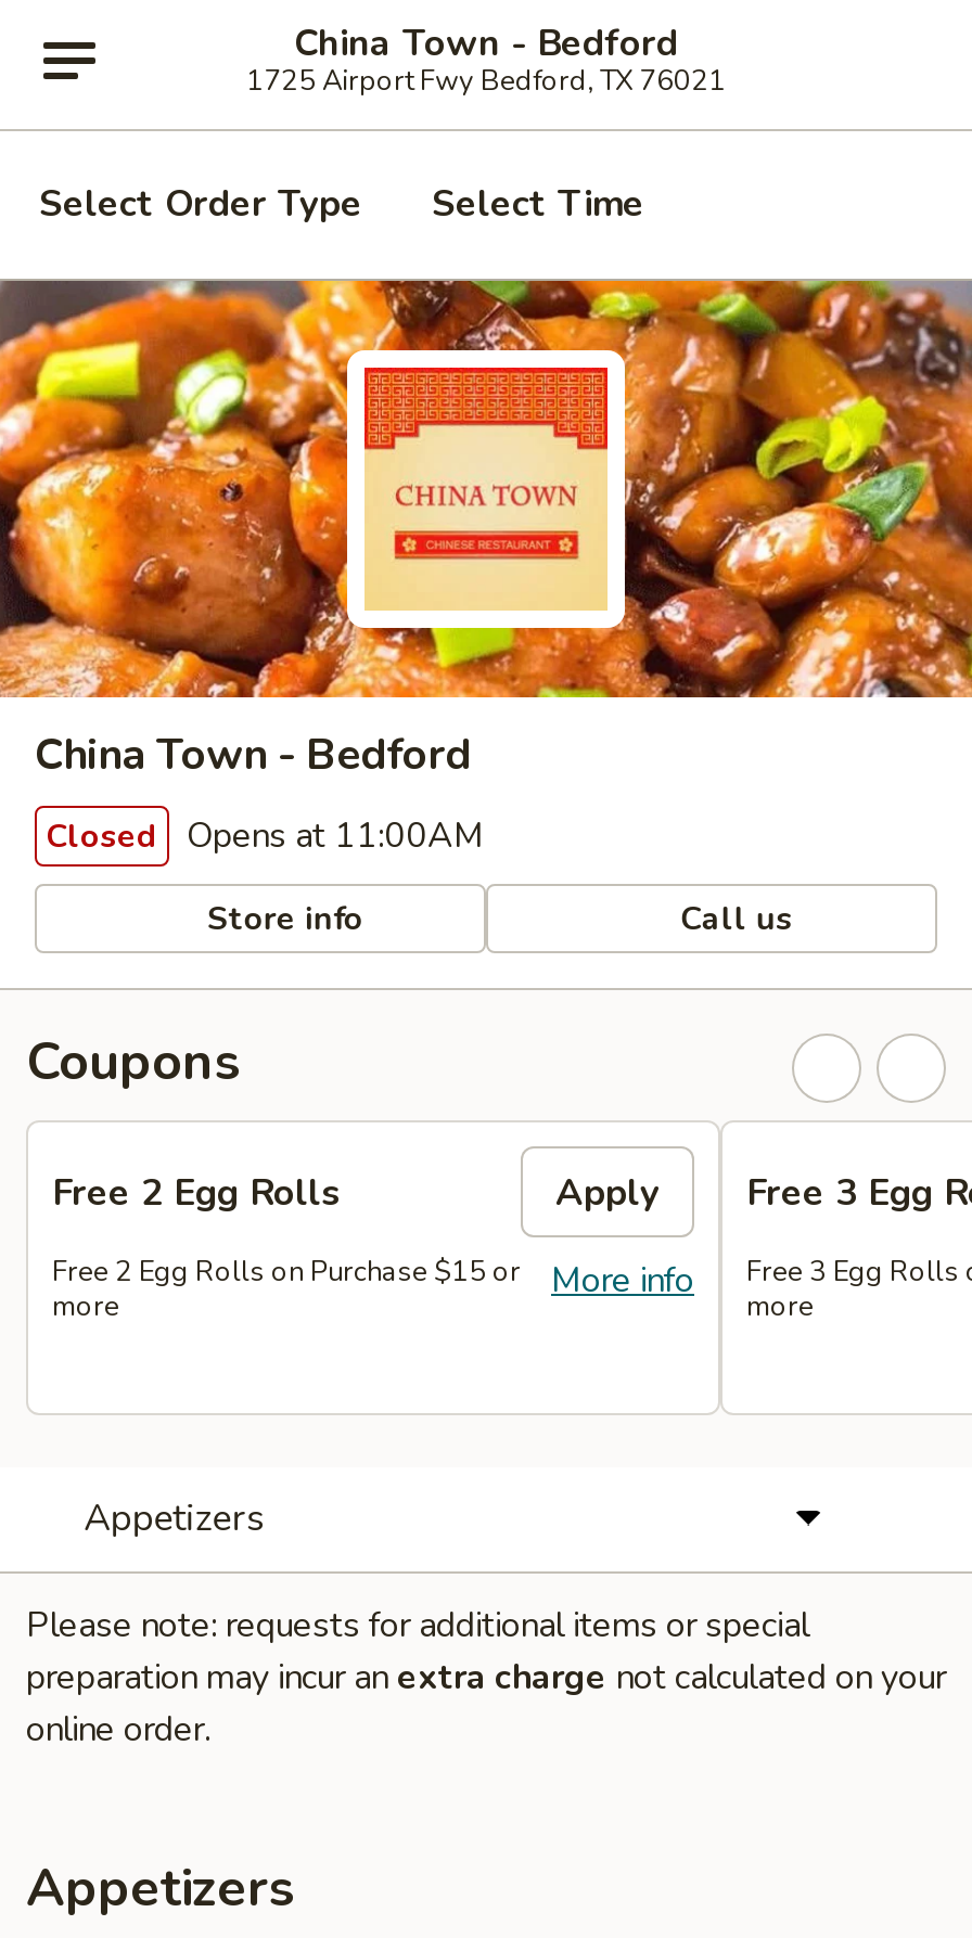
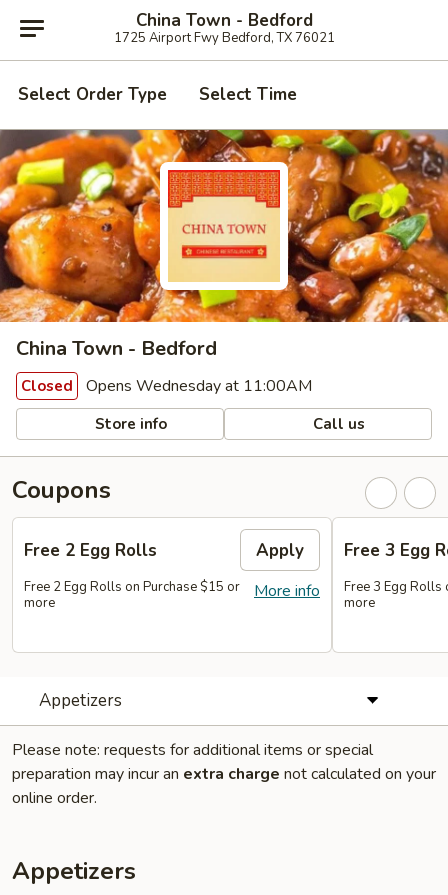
- Closed Opens at 11:00AM
+ Closed Opens Wednesday at 11:00AM
